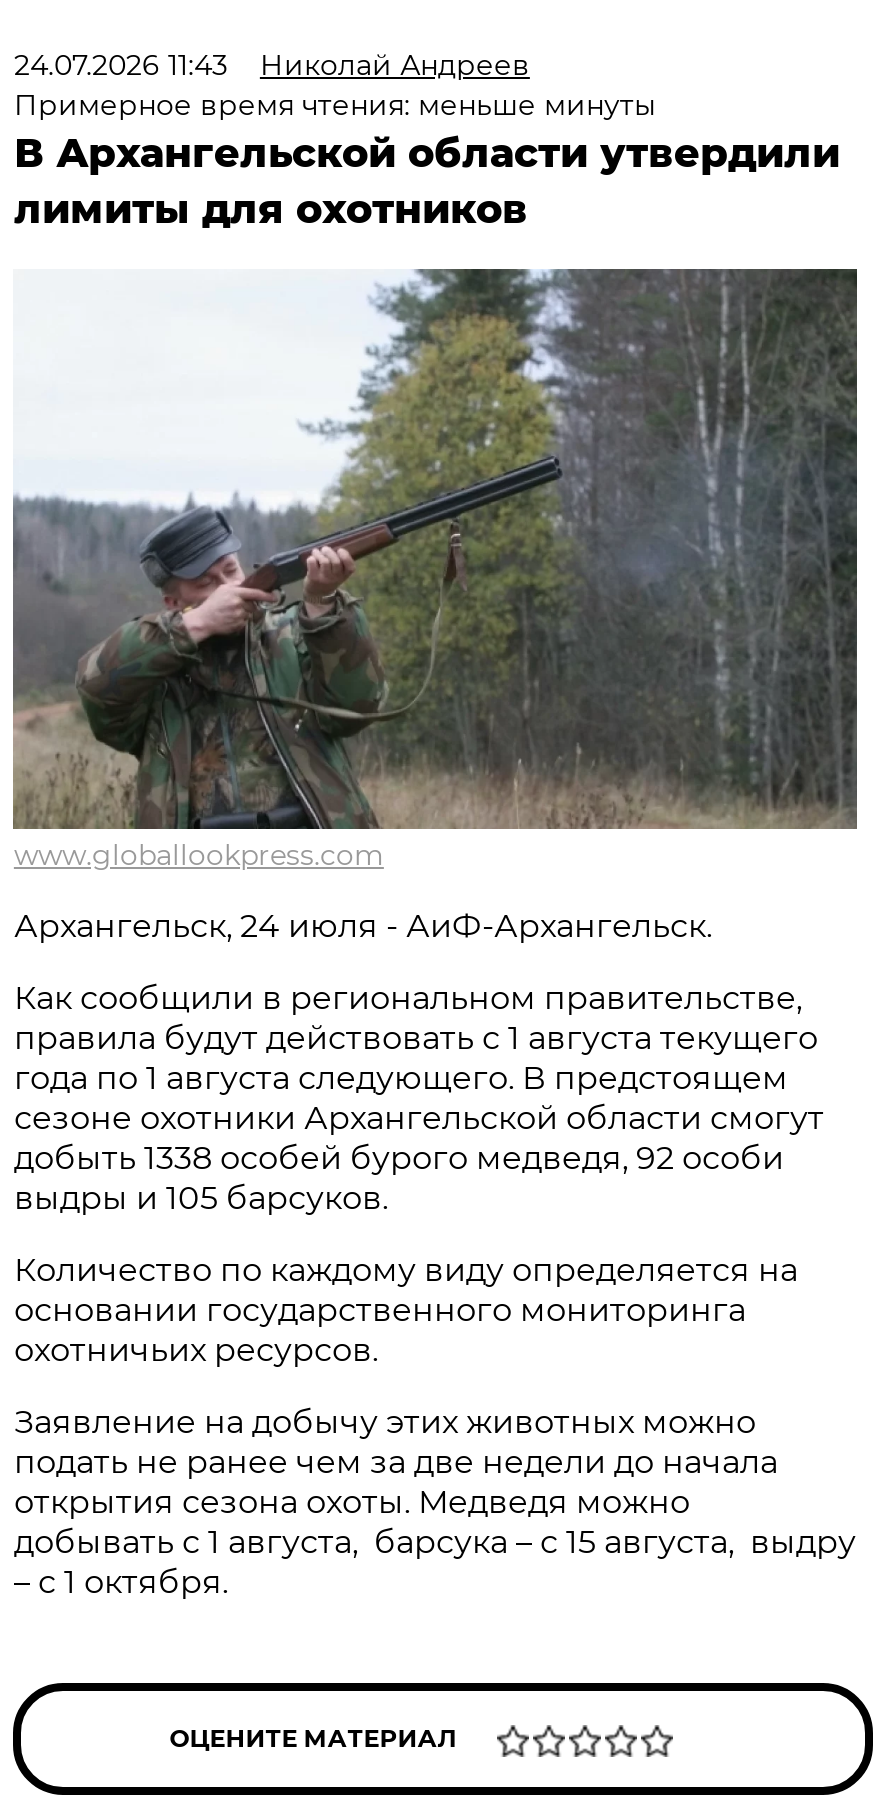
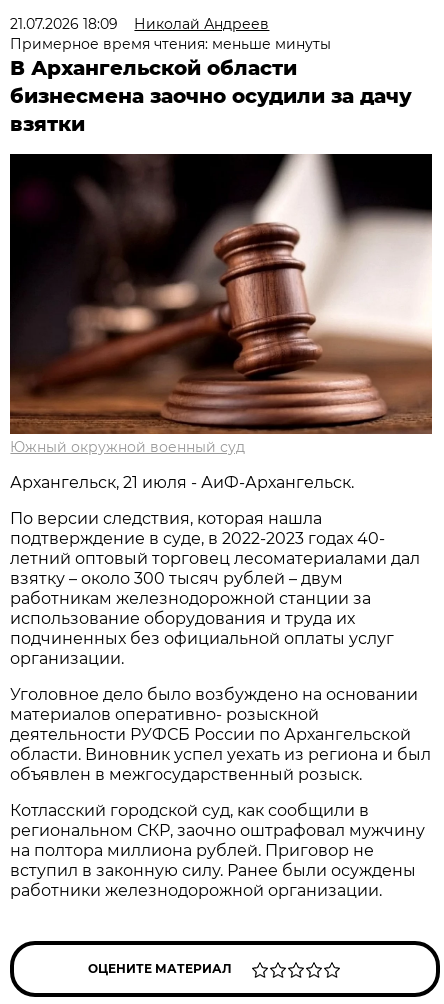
- 24.07.2026 11:43 Николай Андреев
+ 21.07.2026 18:09 Николай Андреев

- В Архангельской области утвердили
- лимиты для охотников
+ В Архангельской области
+ бизнесмена заочно осудили за дачу
+ взятки

- [image]
- www.globallookpress.com
+ [image]
+ Южный окружной военный суд

- Архангельск, 24 июля - АиФ-Архангельск.
+ Архангельск, 21 июля - АиФ-Архангельск.

- Как сообщили в региональном правительстве,
- правила будут действовать с 1 августа текущего
- года по 1 августа следующего. В предстоящем
- сезоне охотники Архангельской области смогут
- добыть 1338 особей бурого медведя, 92 особи
- выдры и 105 барсуков.
+ По версии следствия, которая нашла
+ подтверждение в суде, в 2022-2023 годах 40-
+ летний оптовый торговец лесоматериалами дал
+ взятку – около 300 тысяч рублей – двум
+ работникам железнодорожной станции за
+ использование оборудования и труда их
+ подчиненных без официальной оплаты услуг
+ организации.

- Количество по каждому виду определяется на
- основании государственного мониторинга
- охотничьих ресурсов.
+ Уголовное дело было возбуждено на основании
+ материалов оперативно- розыскной
+ деятельности РУФСБ России по Архангельской
+ области. Виновник успел уехать из региона и был
+ объявлен в межгосударственный розыск.

- Заявление на добычу этих животных можно
- подать не ранее чем за две недели до начала
- открытия сезона охоты. Медведя можно
- добывать с 1 августа, барсука – с 15 августа, выдру
- – с 1 октября.
+ Котласский городской суд, как сообщили в
+ региональном СКР, заочно оштрафовал мужчину
+ на полтора миллиона рублей. Приговор не
+ вступил в законную силу. Ранее были осуждены
+ работники железнодорожной организации.
